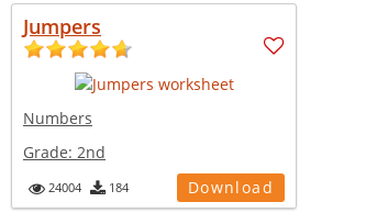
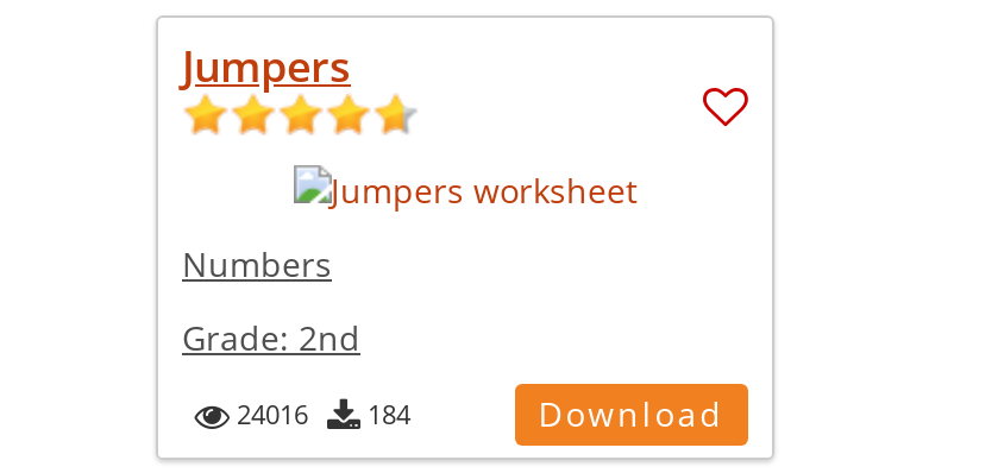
- 24004 184
+ 24016 184
